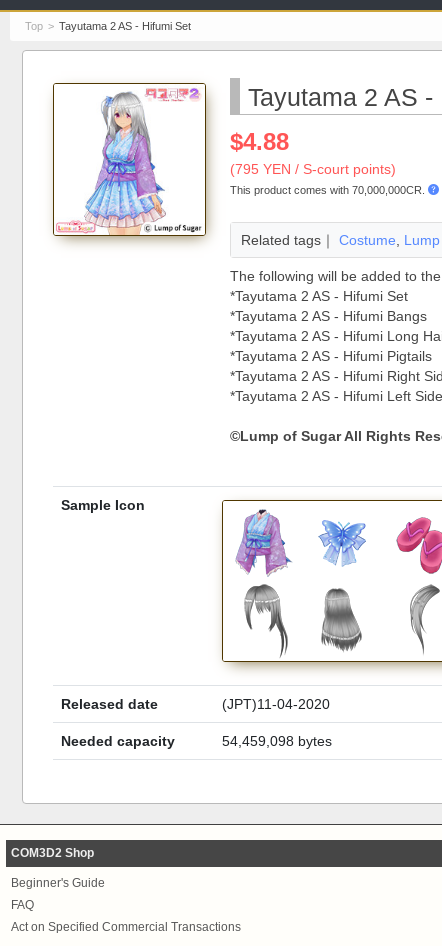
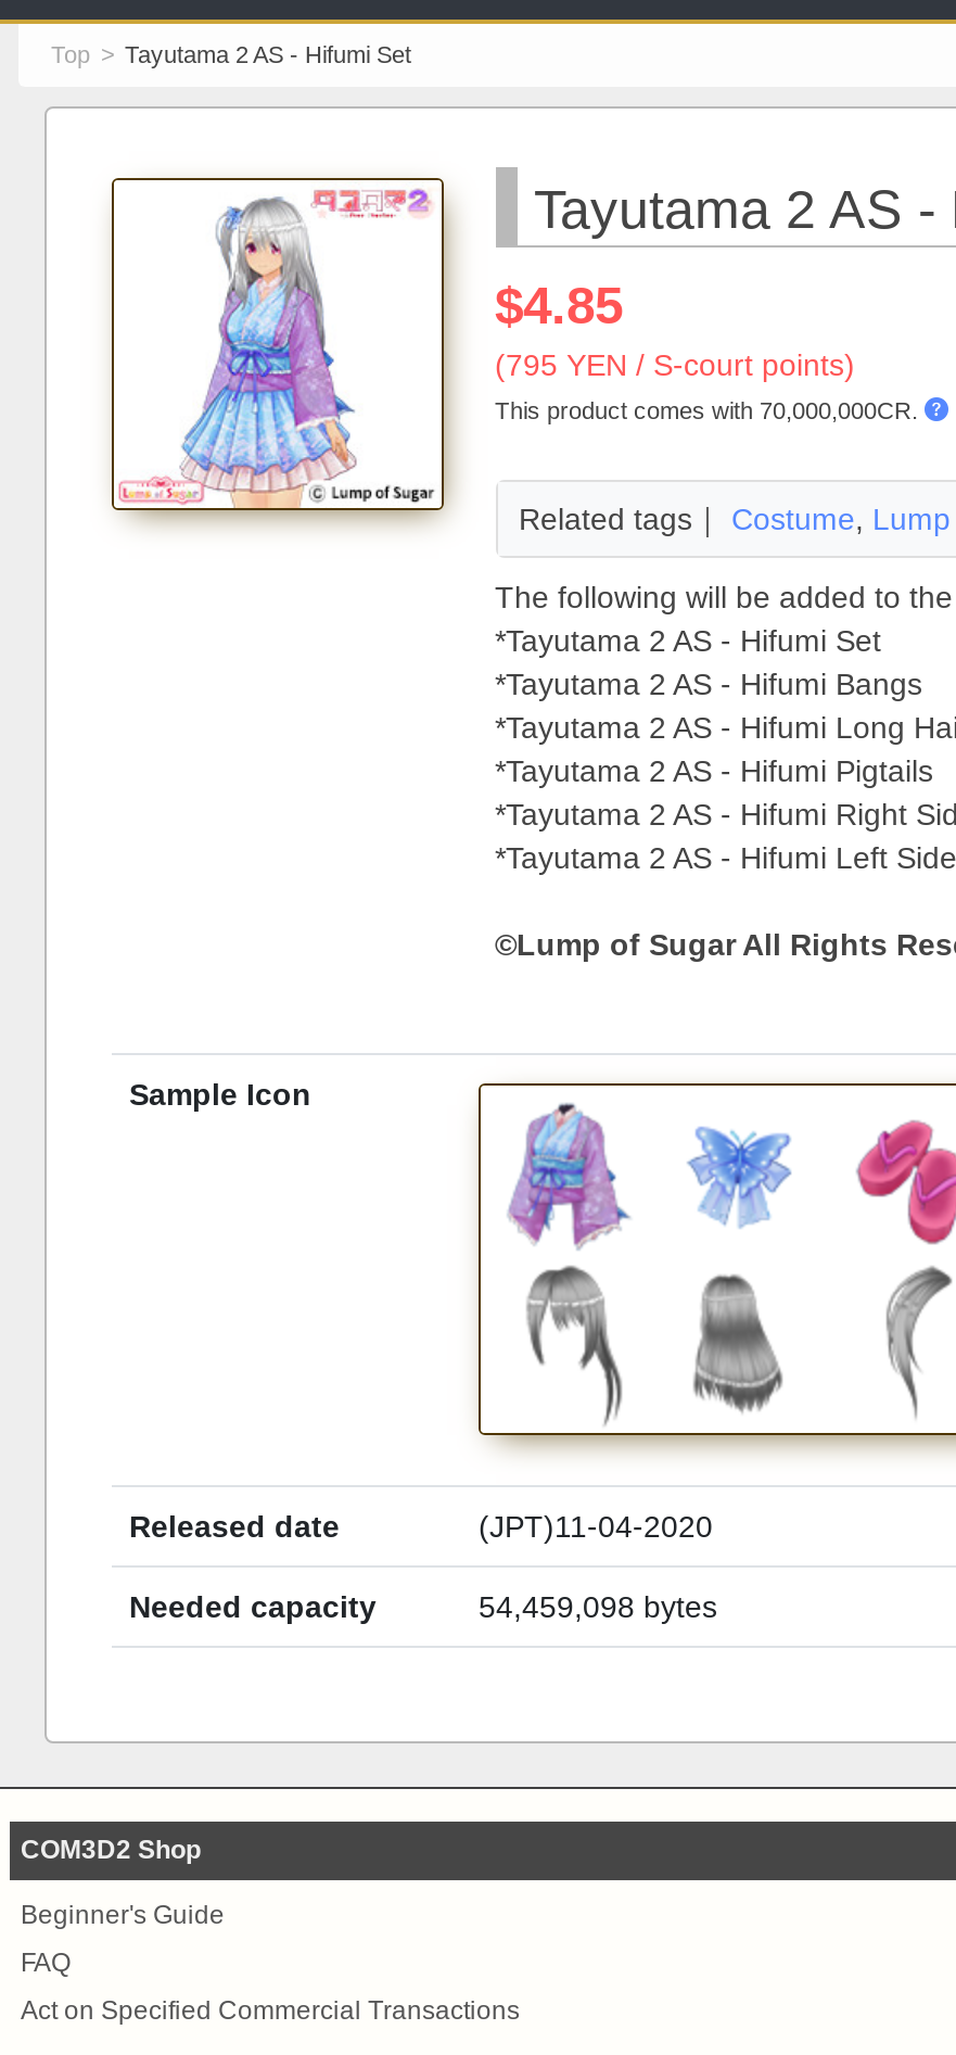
- $4.88
+ $4.85
